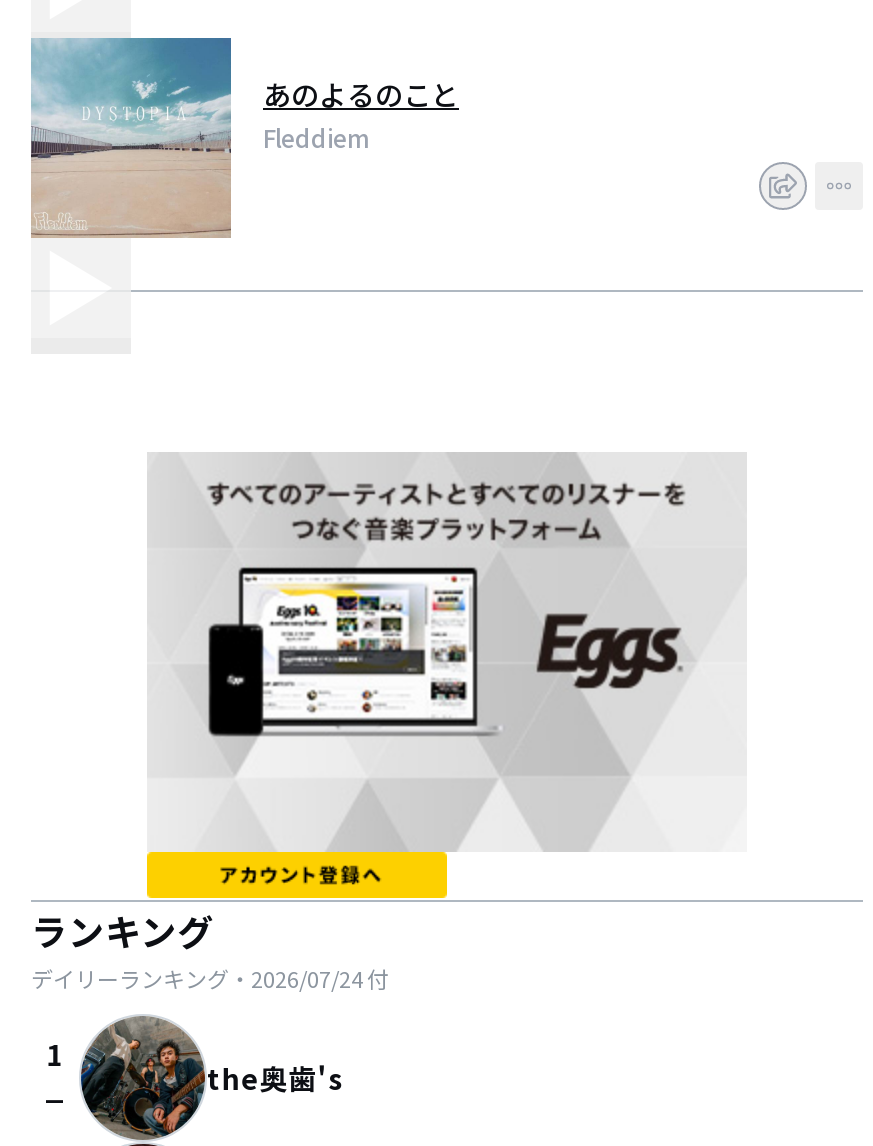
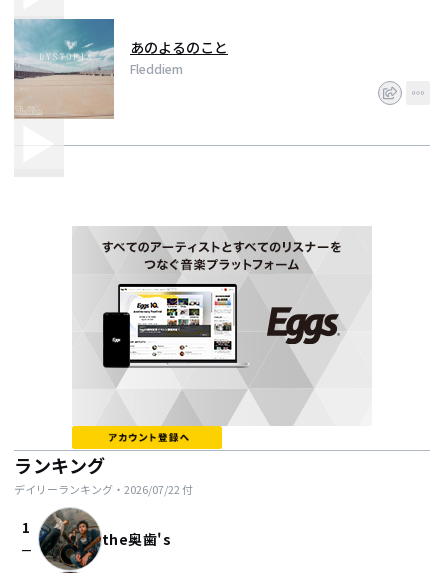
- デイリーランキング・2026/07/24付
+ デイリーランキング・2026/07/22付
